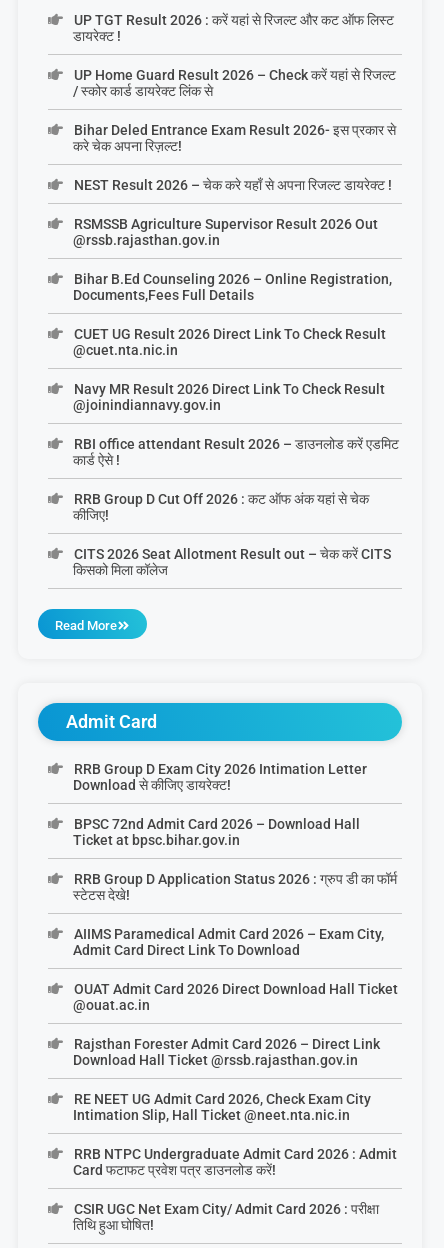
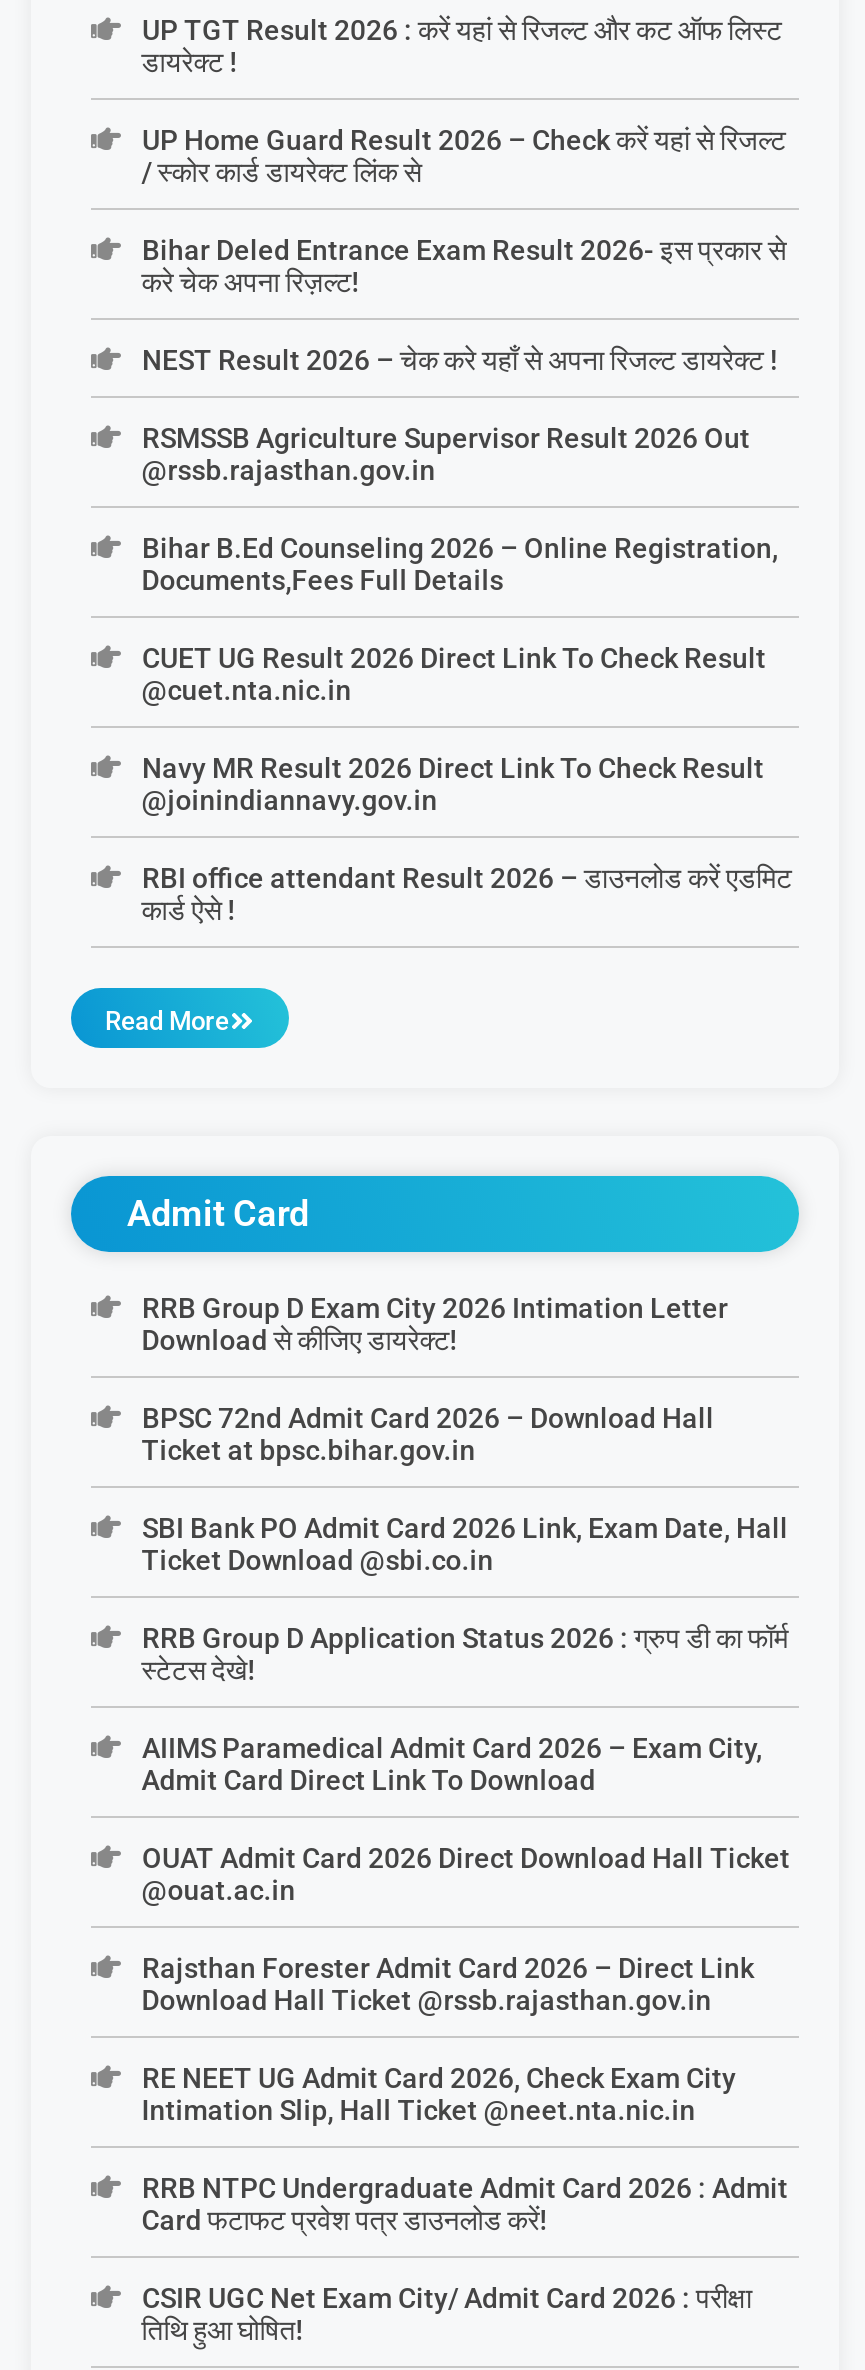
- RRB Group D Cut Off 2026 : कट ऑफ अंक यहां से चेक
- कीजिए!
- CITS 2026 Seat Allotment Result out – चेक करें CITS
- किसको मिला कॉलेज

moved up: Read More | Admit Card | RRB Group D Exam City 2026 Intimation Letter | Download से कीजिए डायरेक्ट! | BPSC 72nd Admit Card 2026 – Download Hall | Ticket at bpsc.bihar.gov.in

+ SBI Bank PO Admit Card 2026 Link, Exam Date, Hall
+ Ticket Download @sbi.co.in
